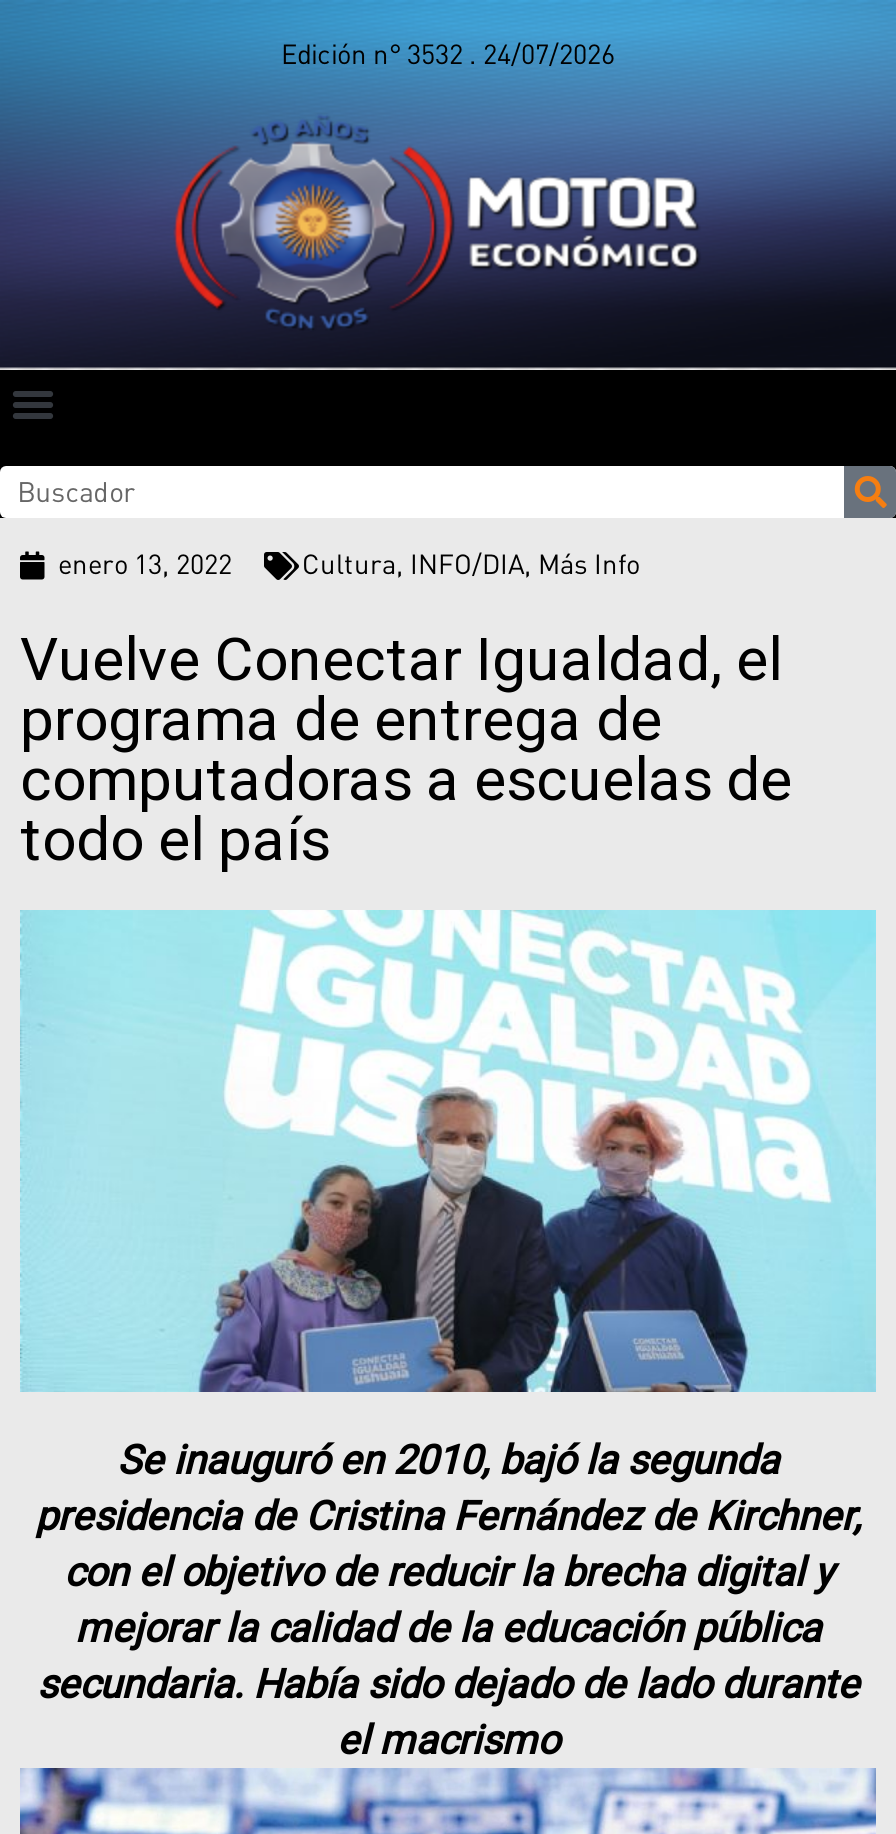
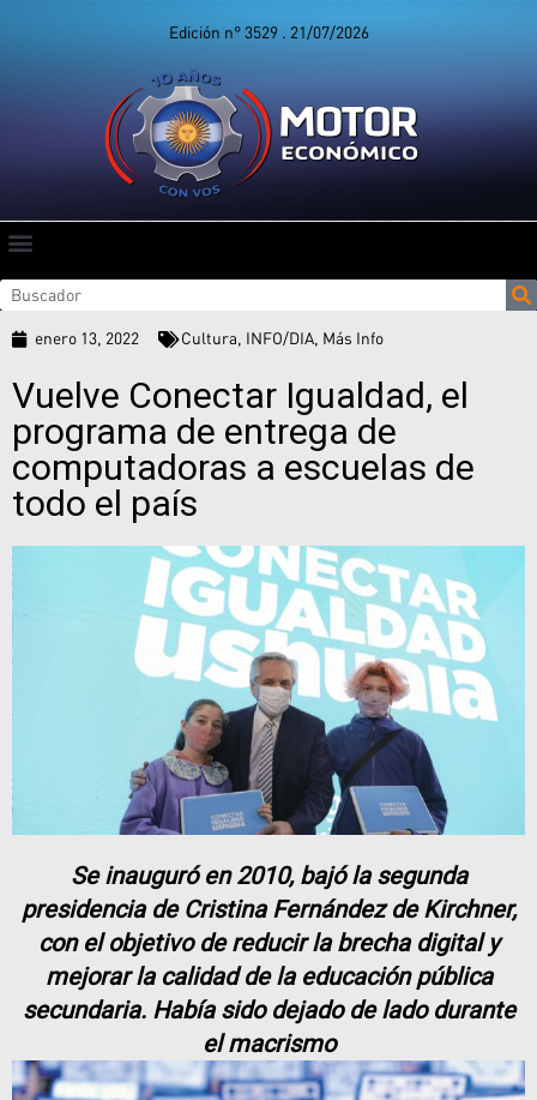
- Edición n° 3532 . 24/07/2026
+ Edición n° 3529 . 21/07/2026
